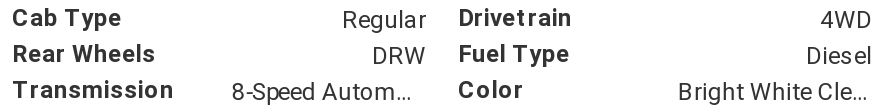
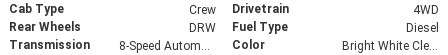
- Regular
+ Crew
